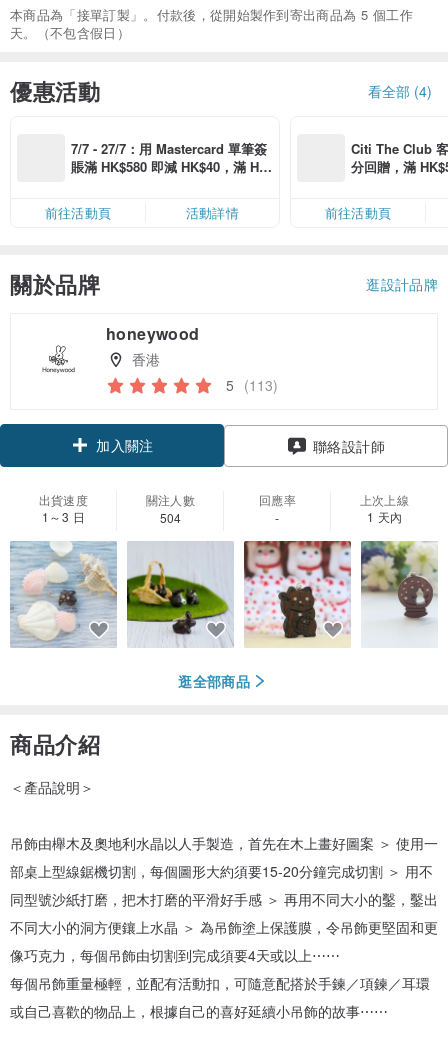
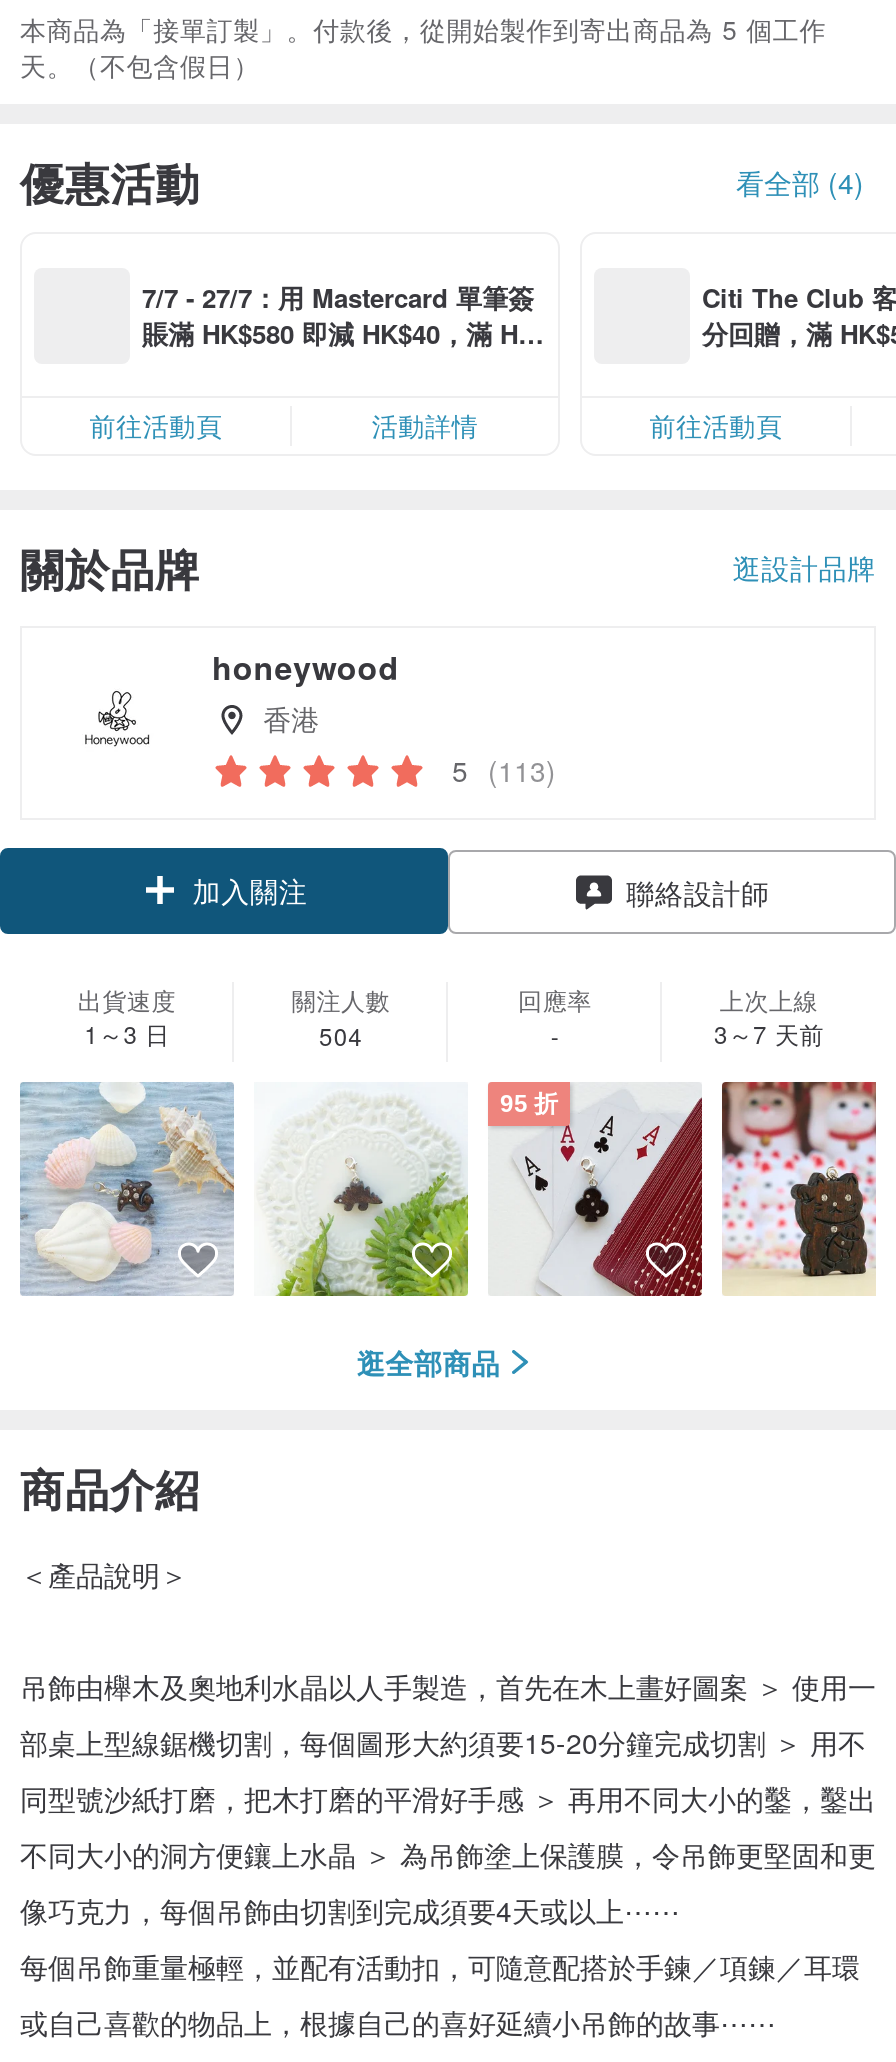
- 1 天內
+ 3～7 天前
+ 95 折

- [image]
+ [image]

- [image]
+ [image]

- [image]
+ [image]
